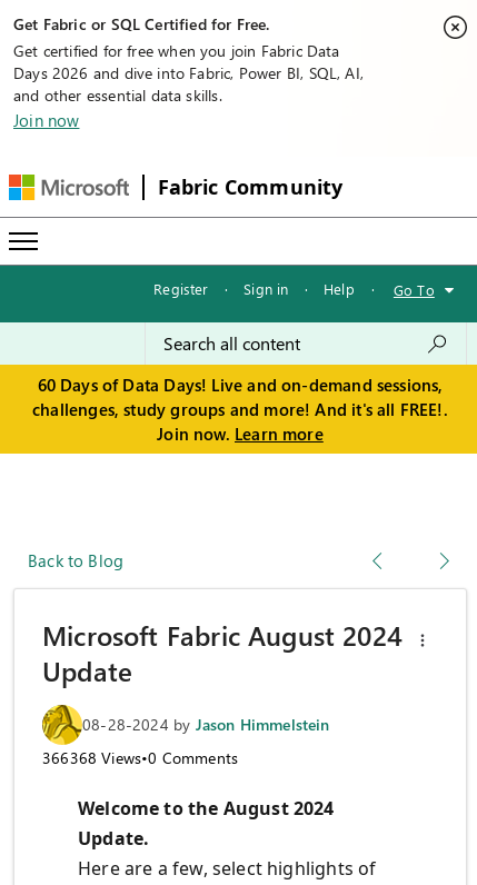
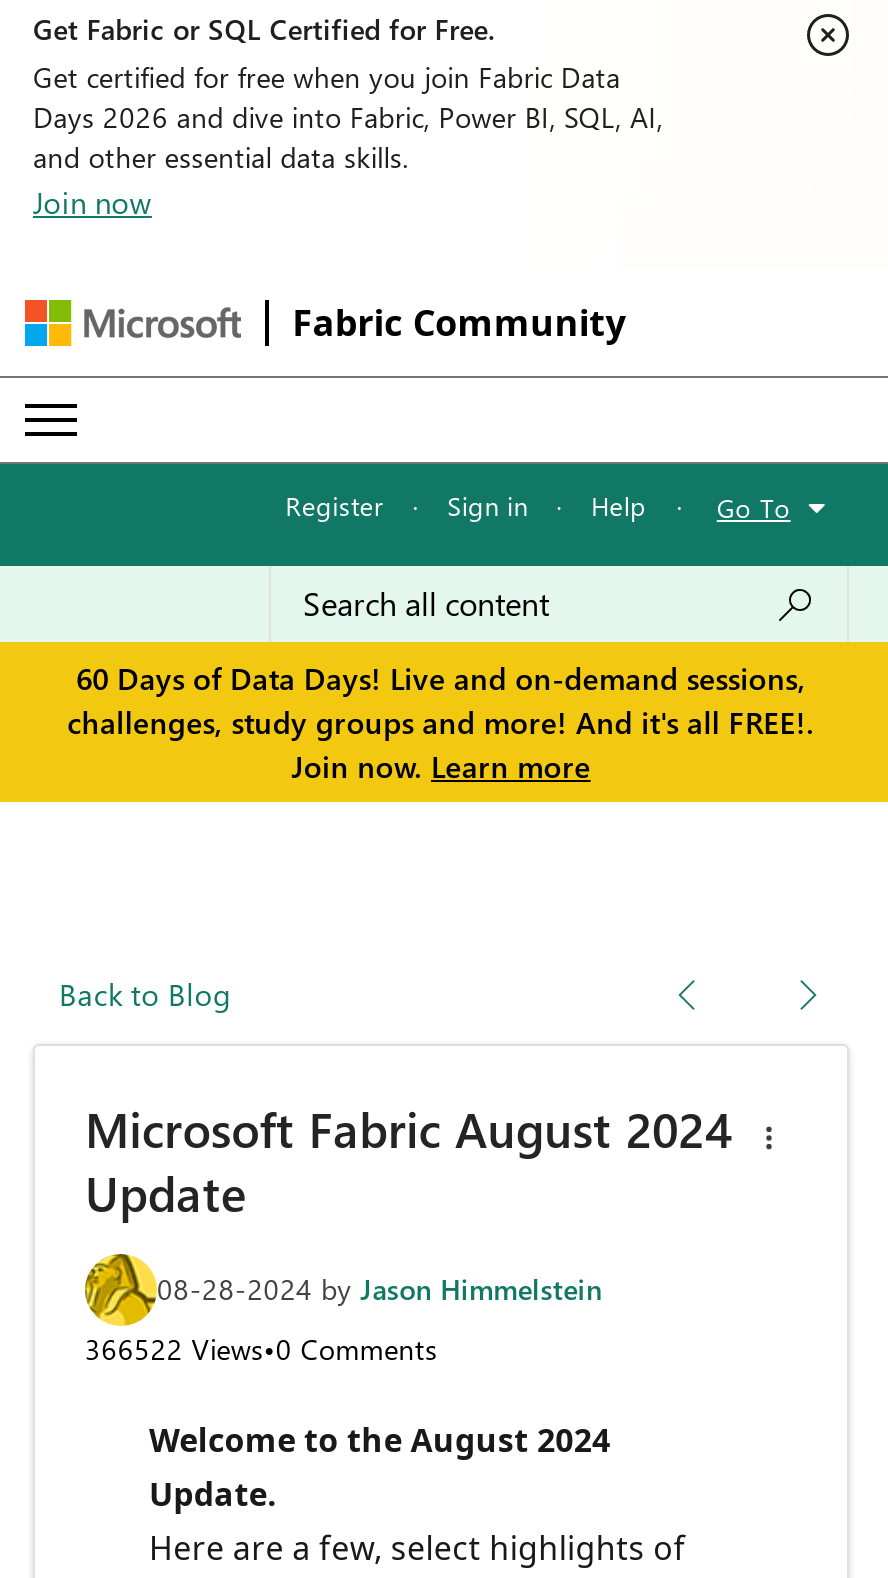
- 366368 Views•0 Comments
+ 366522 Views•0 Comments
